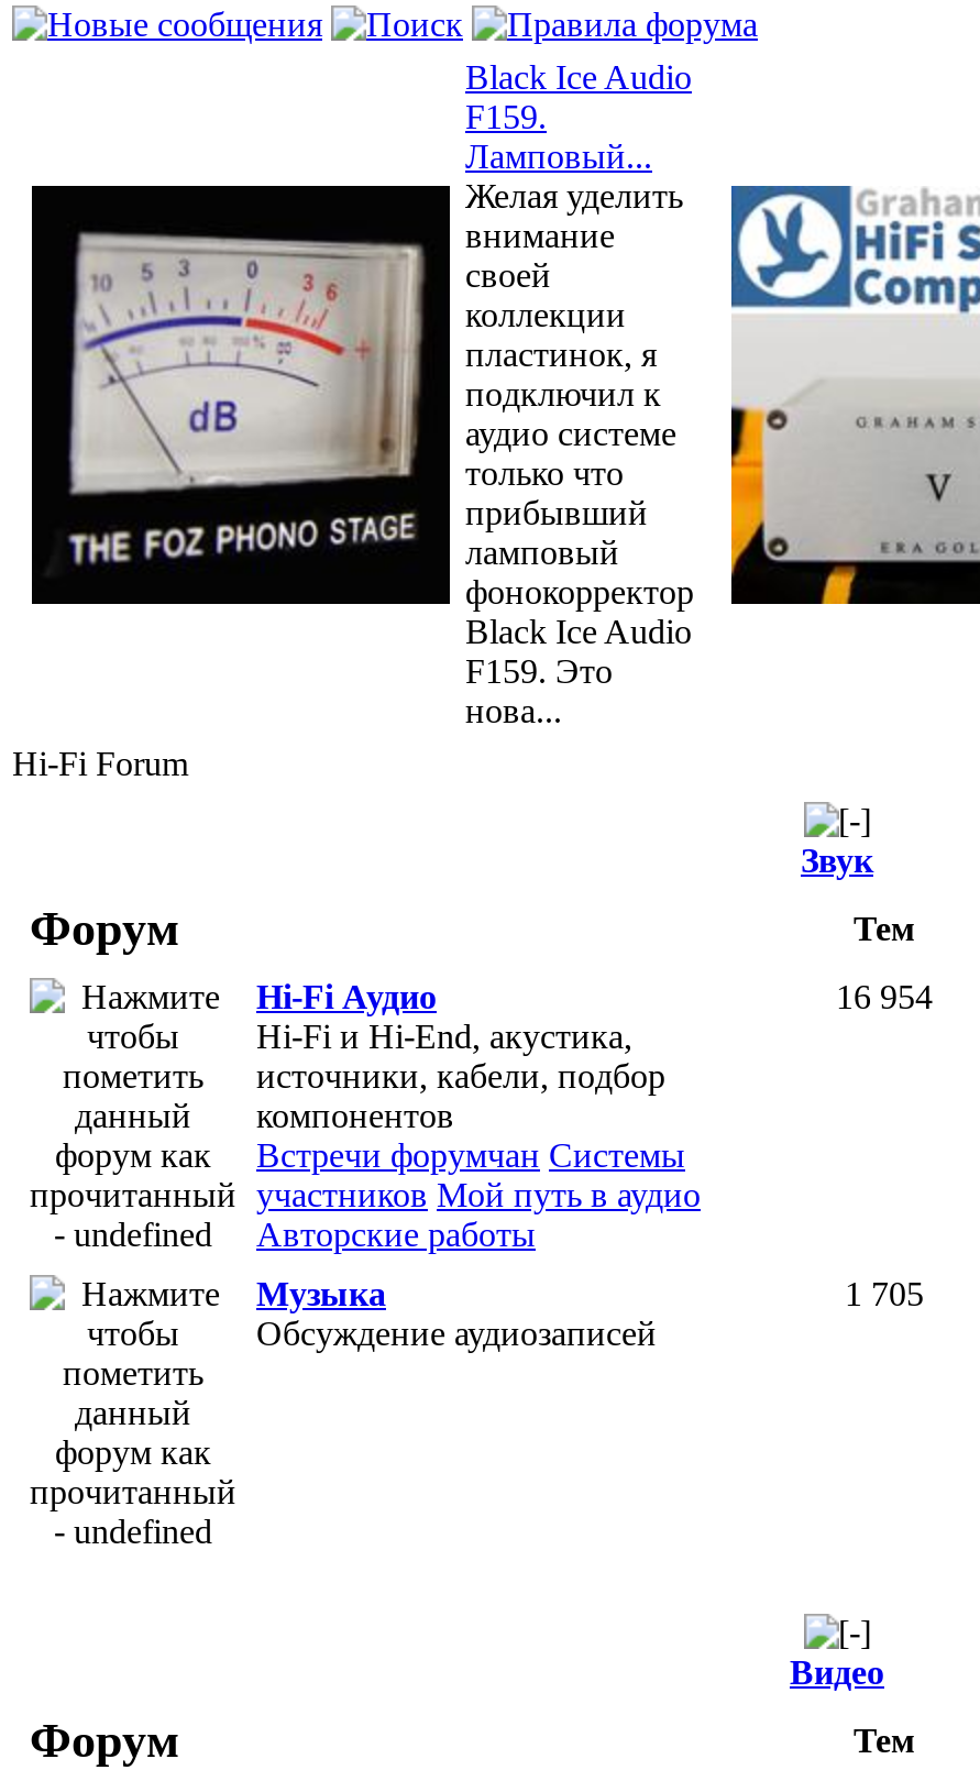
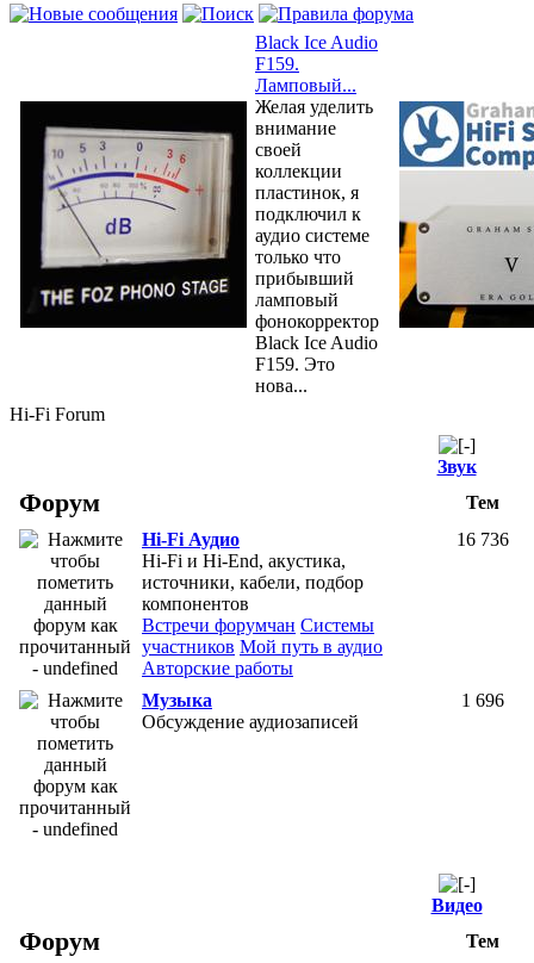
- 16 954
+ 16 736

- 1 705
+ 1 696
